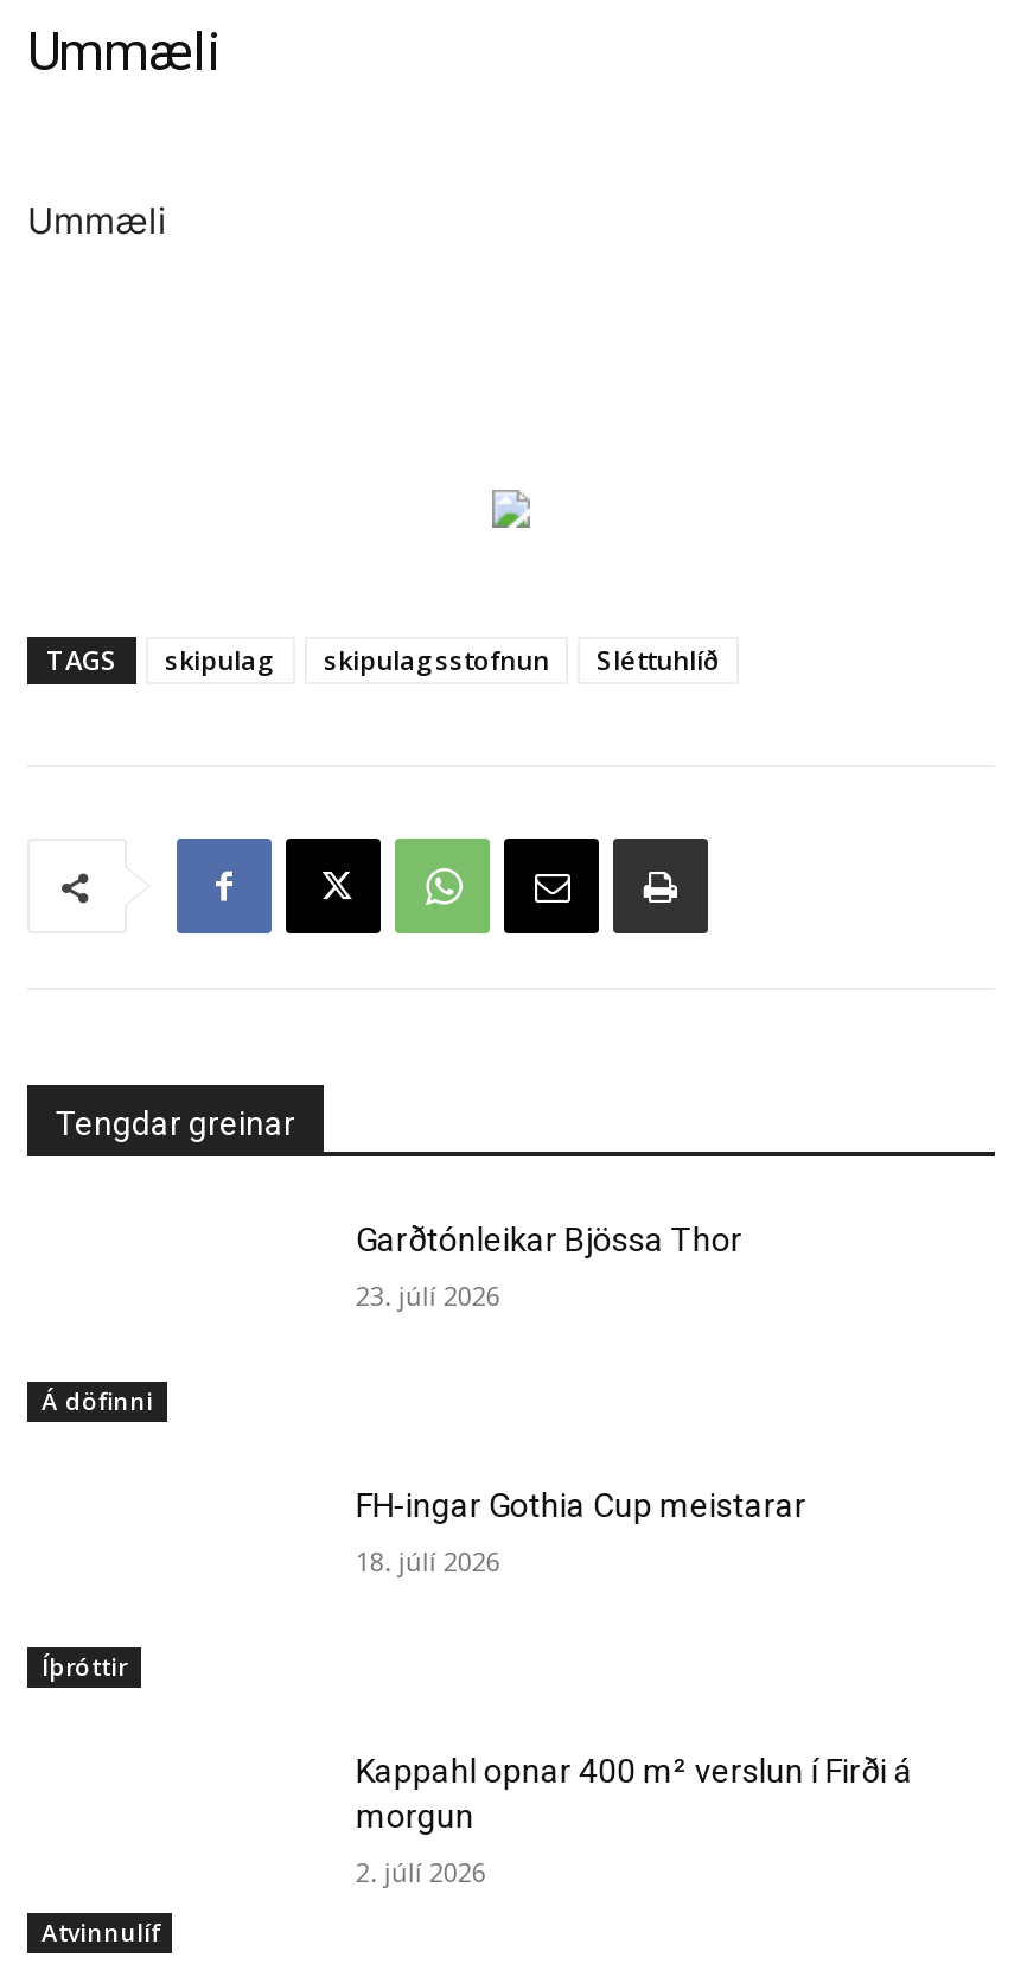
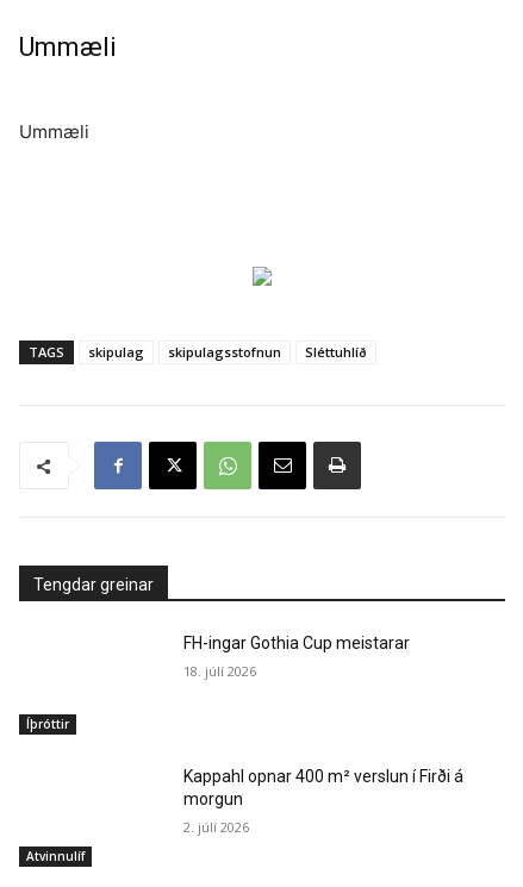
- Garðtónleikar Bjössa Thor
- 23. júlí 2026

- Á döfinni
